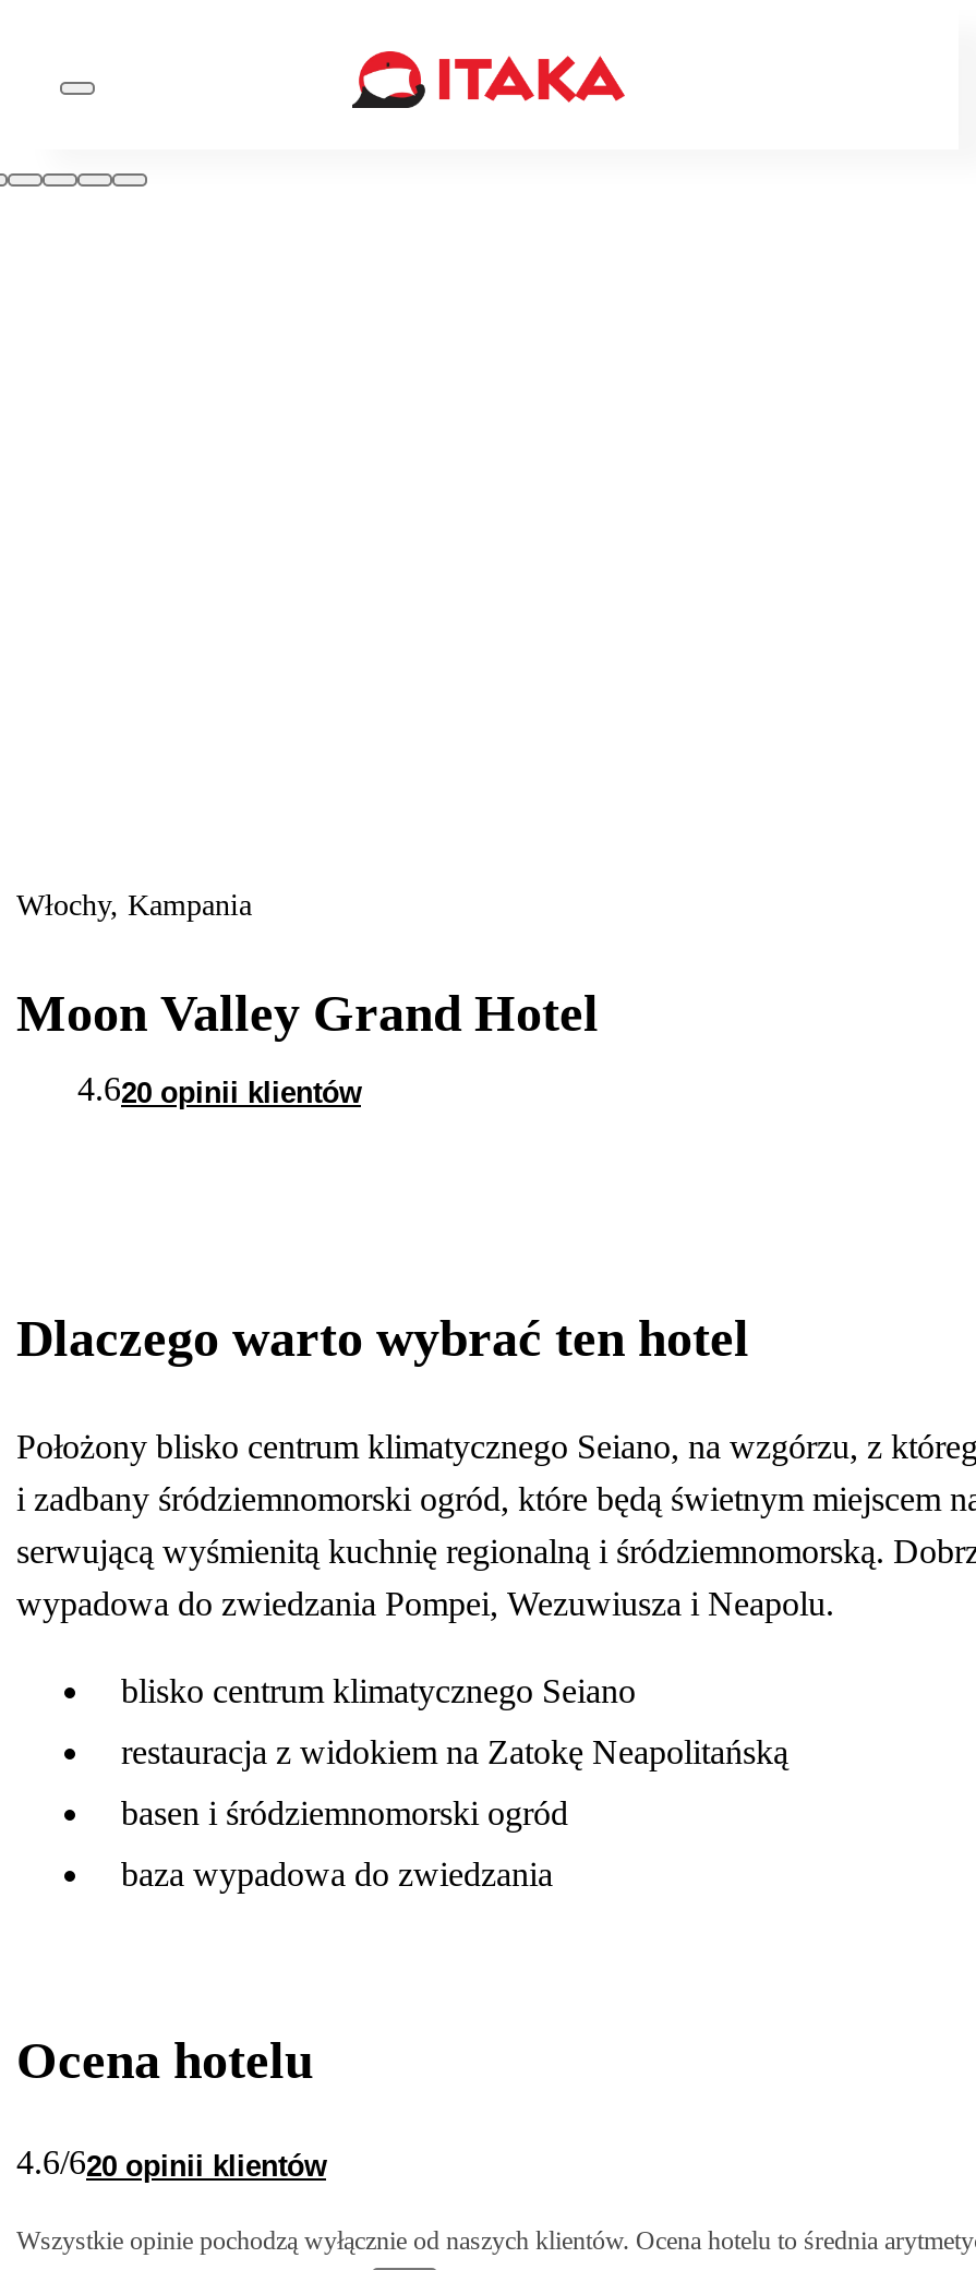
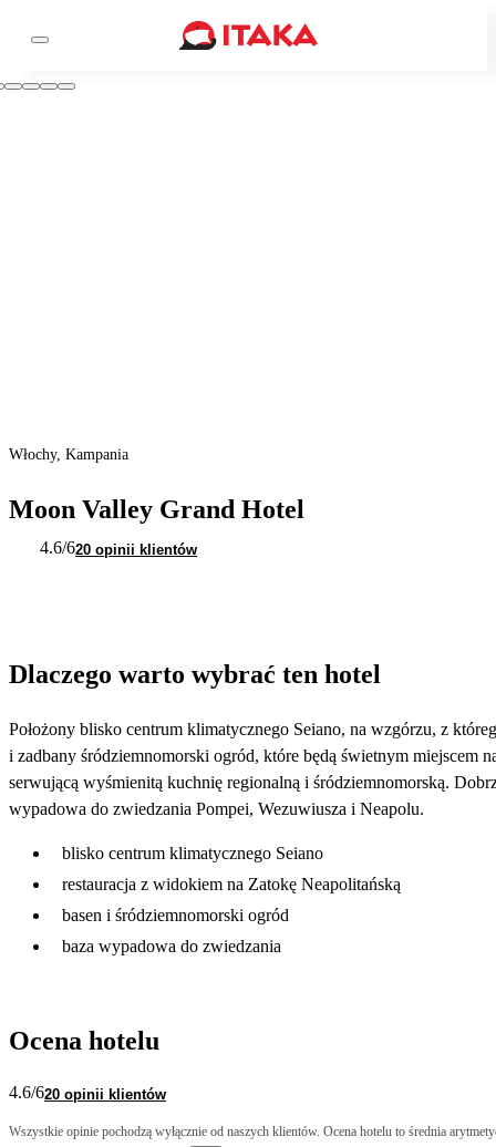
- 4.620 opinii klientów
+ 4.6/620 opinii klientów
